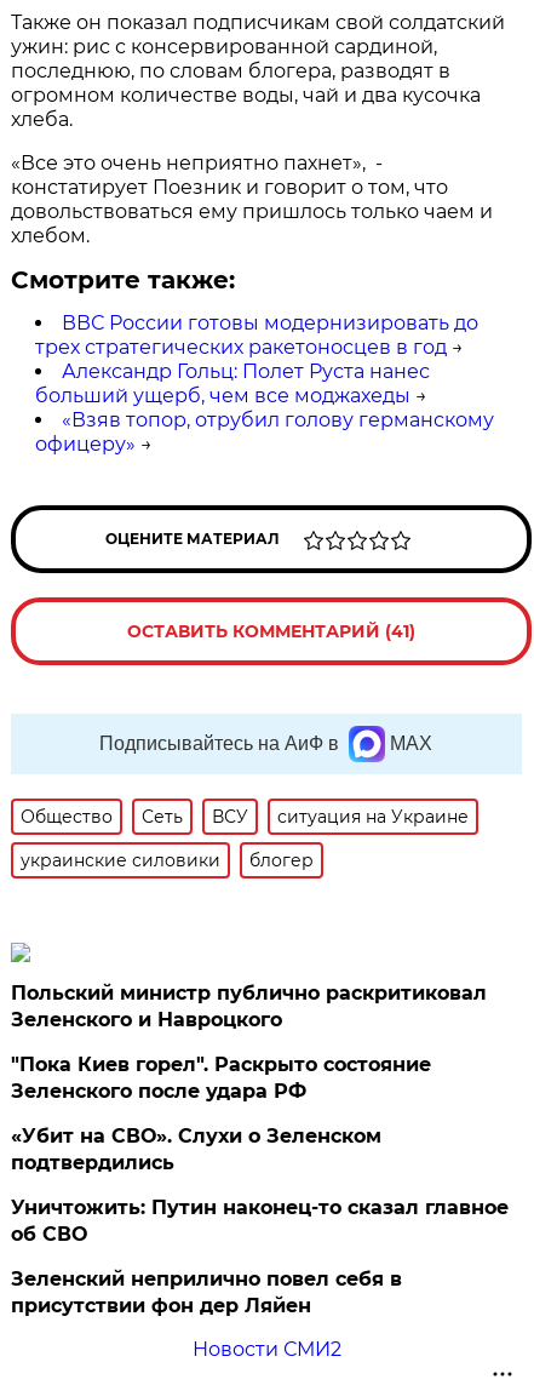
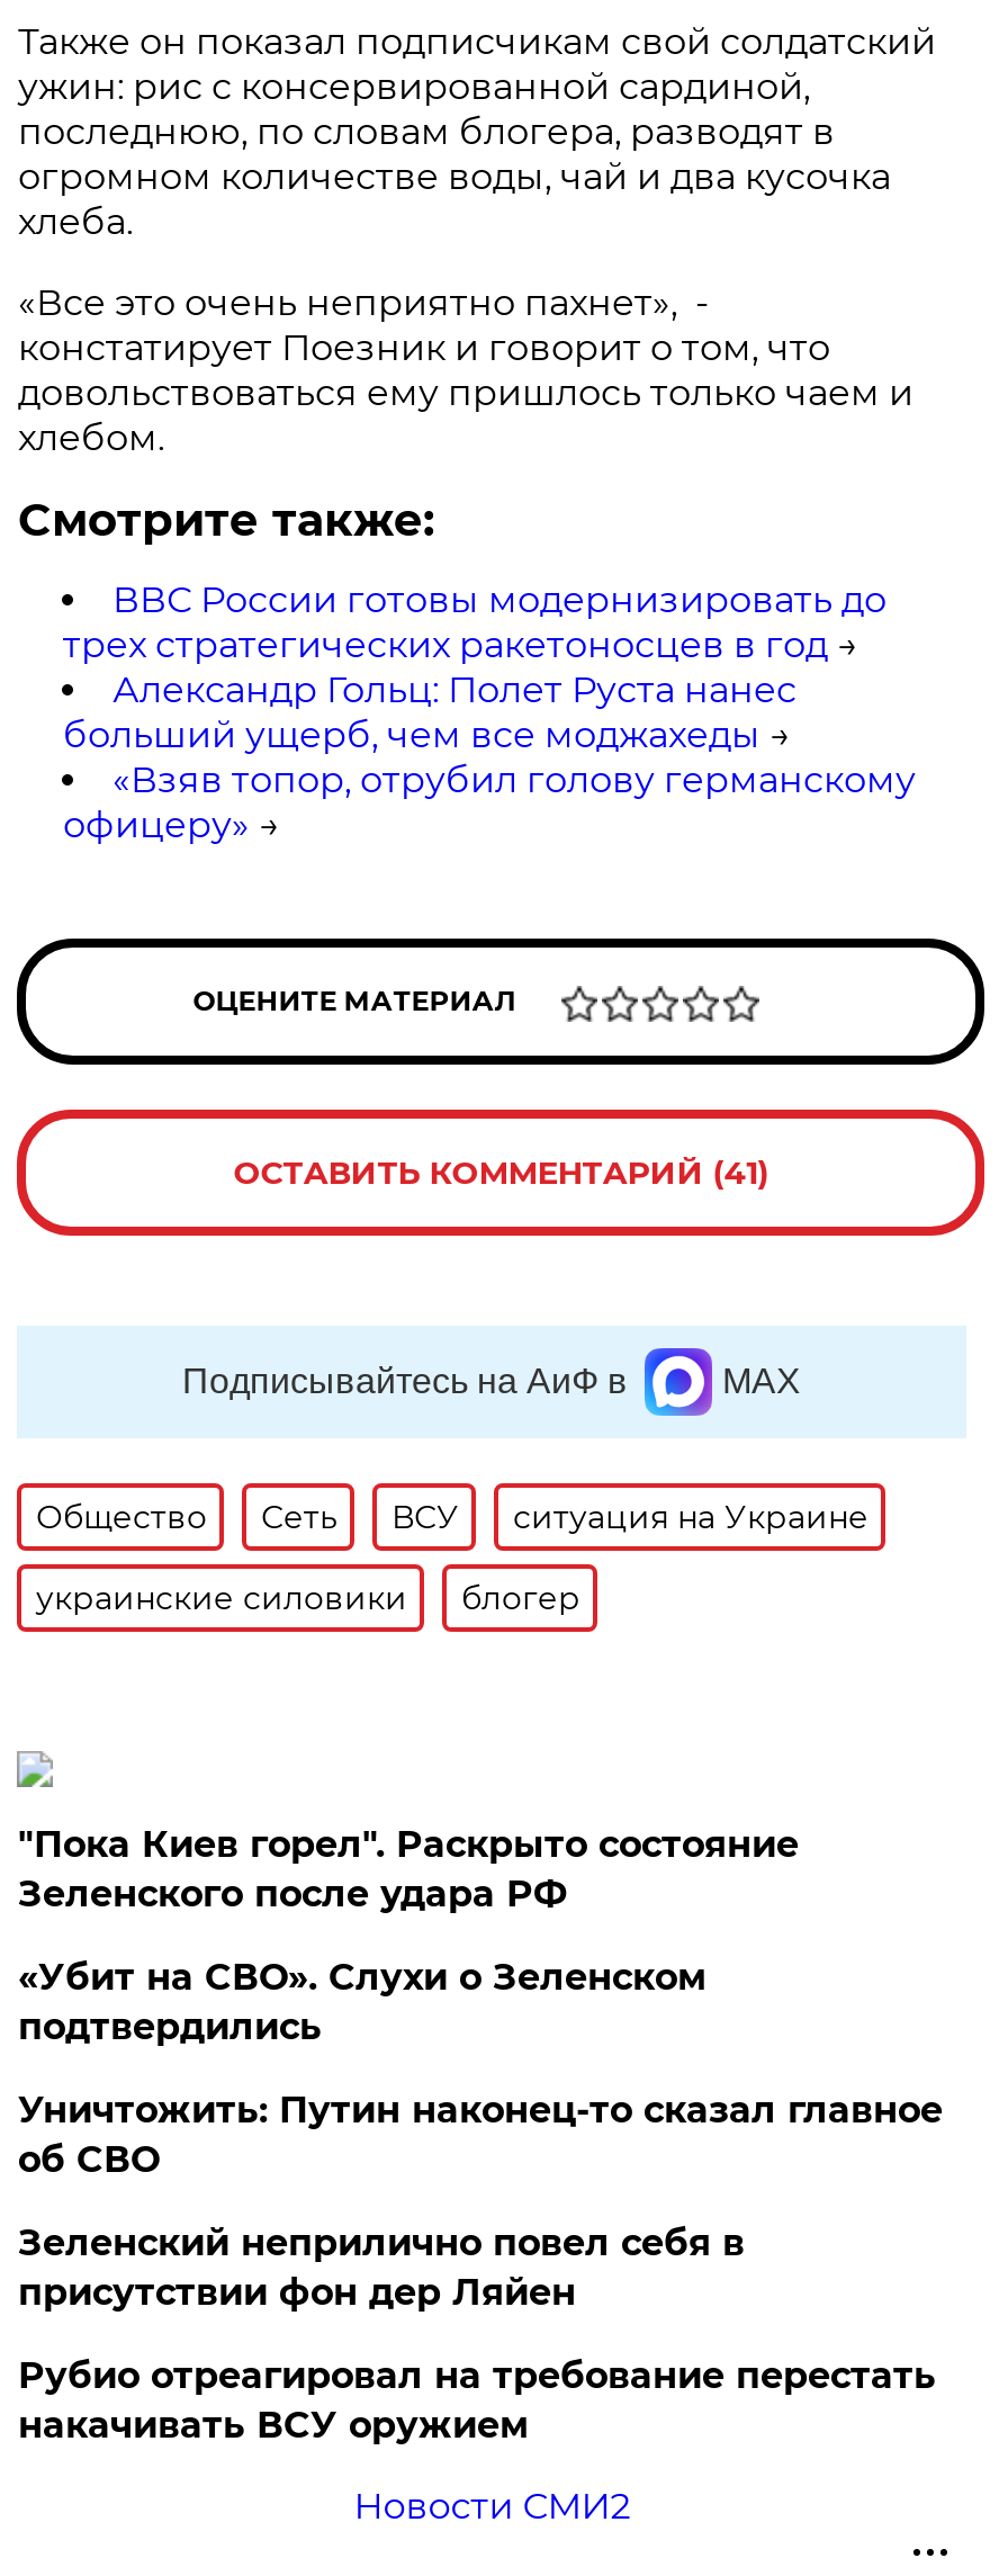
- Польский министр публично раскритиковал
- Зеленского и Навроцкого

moved up: "Пока Киев горел". Раскрыто состояние | Зеленского после удара РФ | «Убит на СВО». Слухи о Зеленском | подтвердились | Уничтожить: Путин наконец-то сказал главное | об СВО | Зеленский неприлично повел cебя в | присутствии фон дер Ляйен

+ Рубио отреагировал на требование перестать
+ накачивать ВСУ оружием
